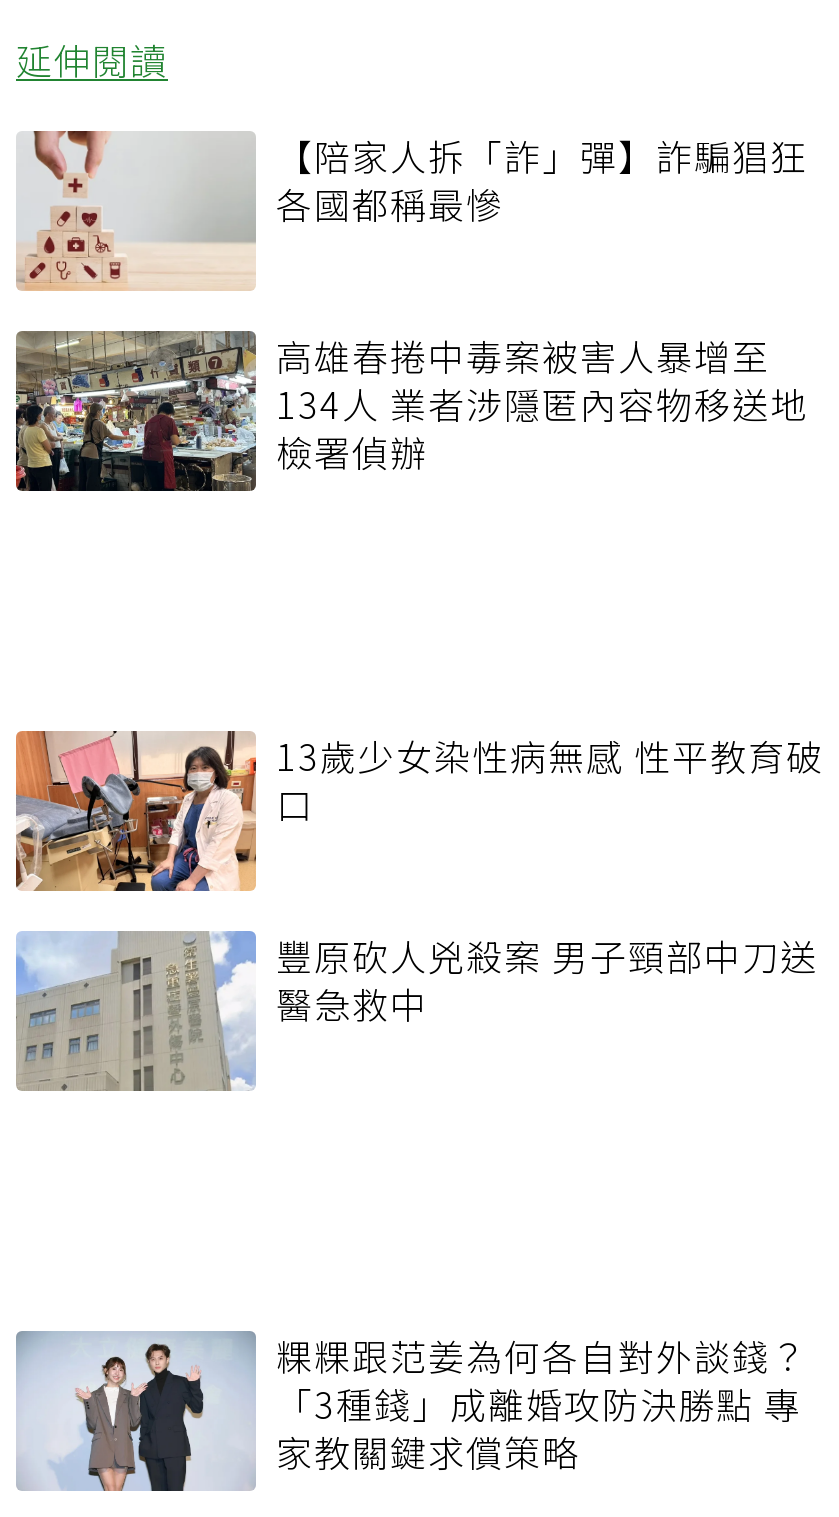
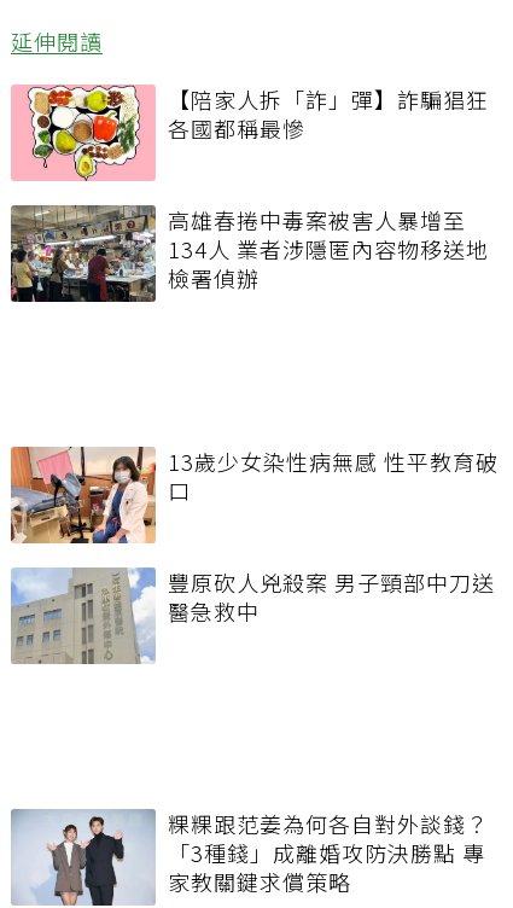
- [image]
+ [image]
